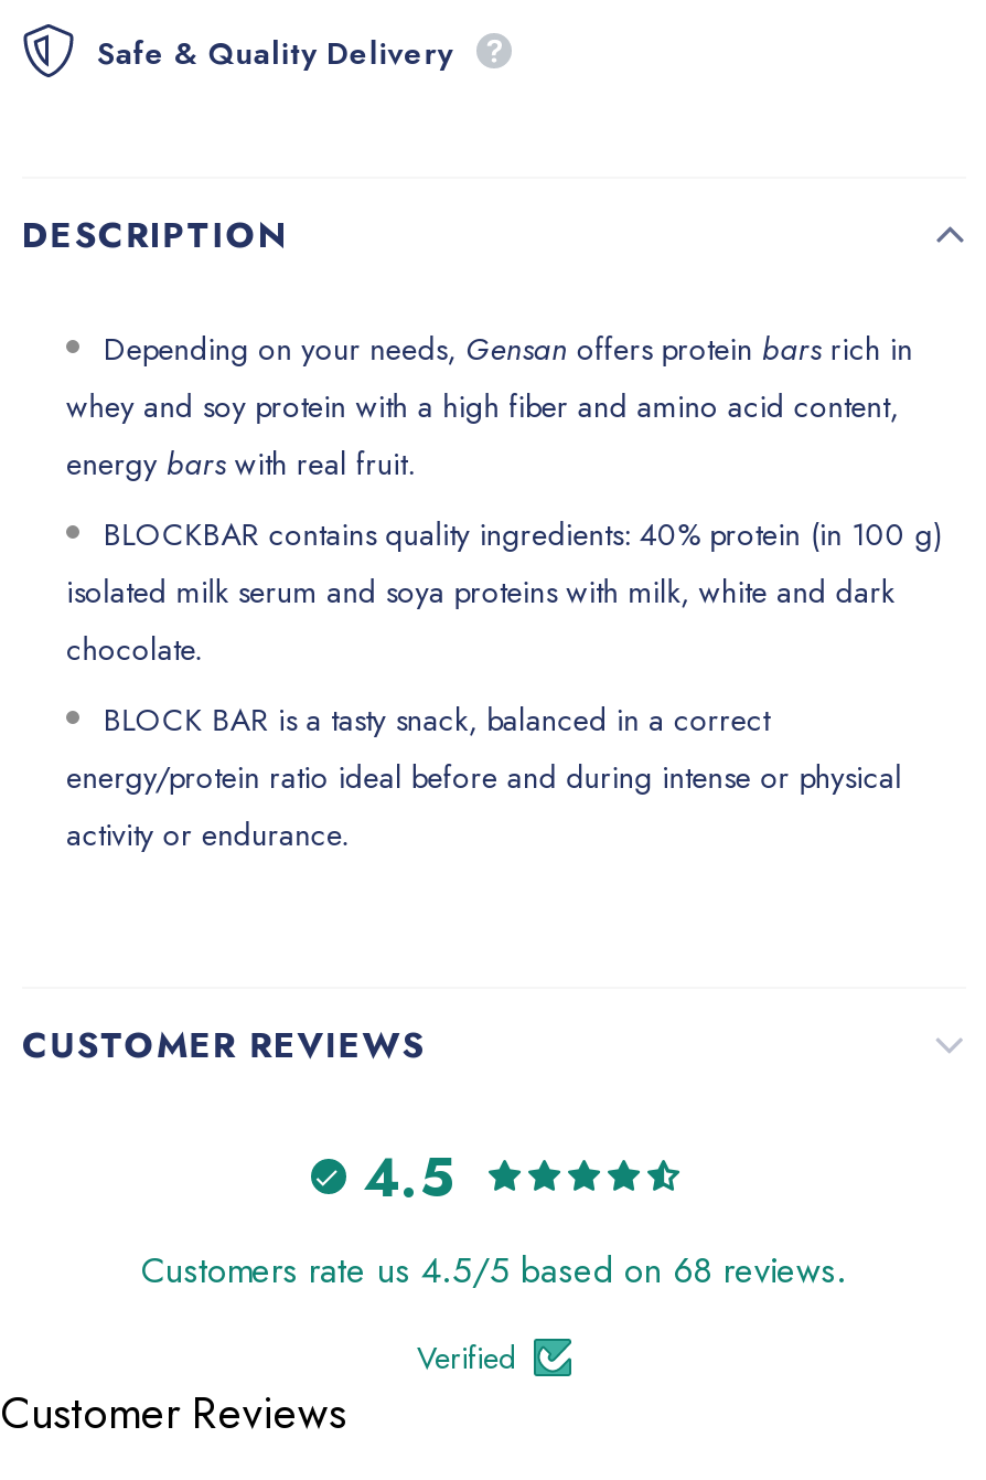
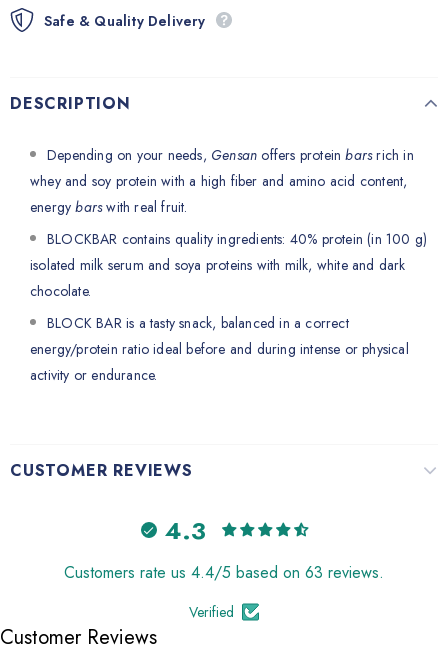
- 4.5
+ 4.3

- Customers rate us 4.5/5 based on 68 reviews.
+ Customers rate us 4.4/5 based on 63 reviews.
